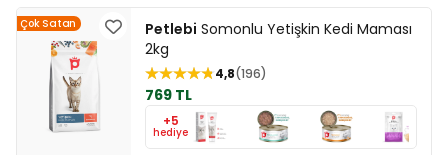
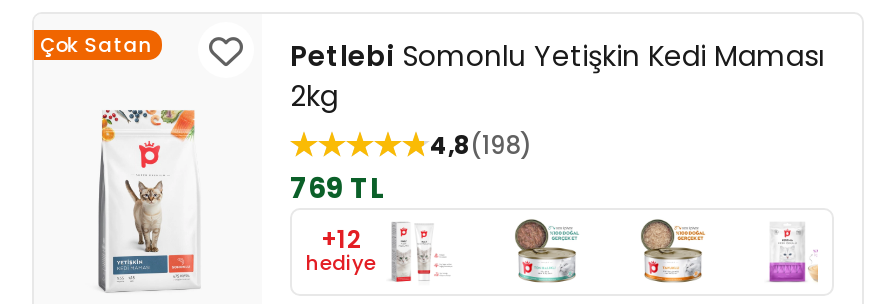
- [image]
+ [image]

- 4,8 196
+ 4,8 198

- +5
+ +12
